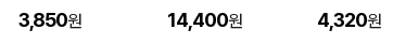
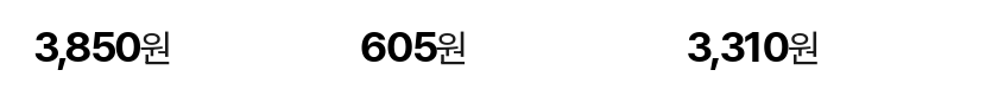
- 14,400원
+ 605원

- 4,320원
+ 3,310원
